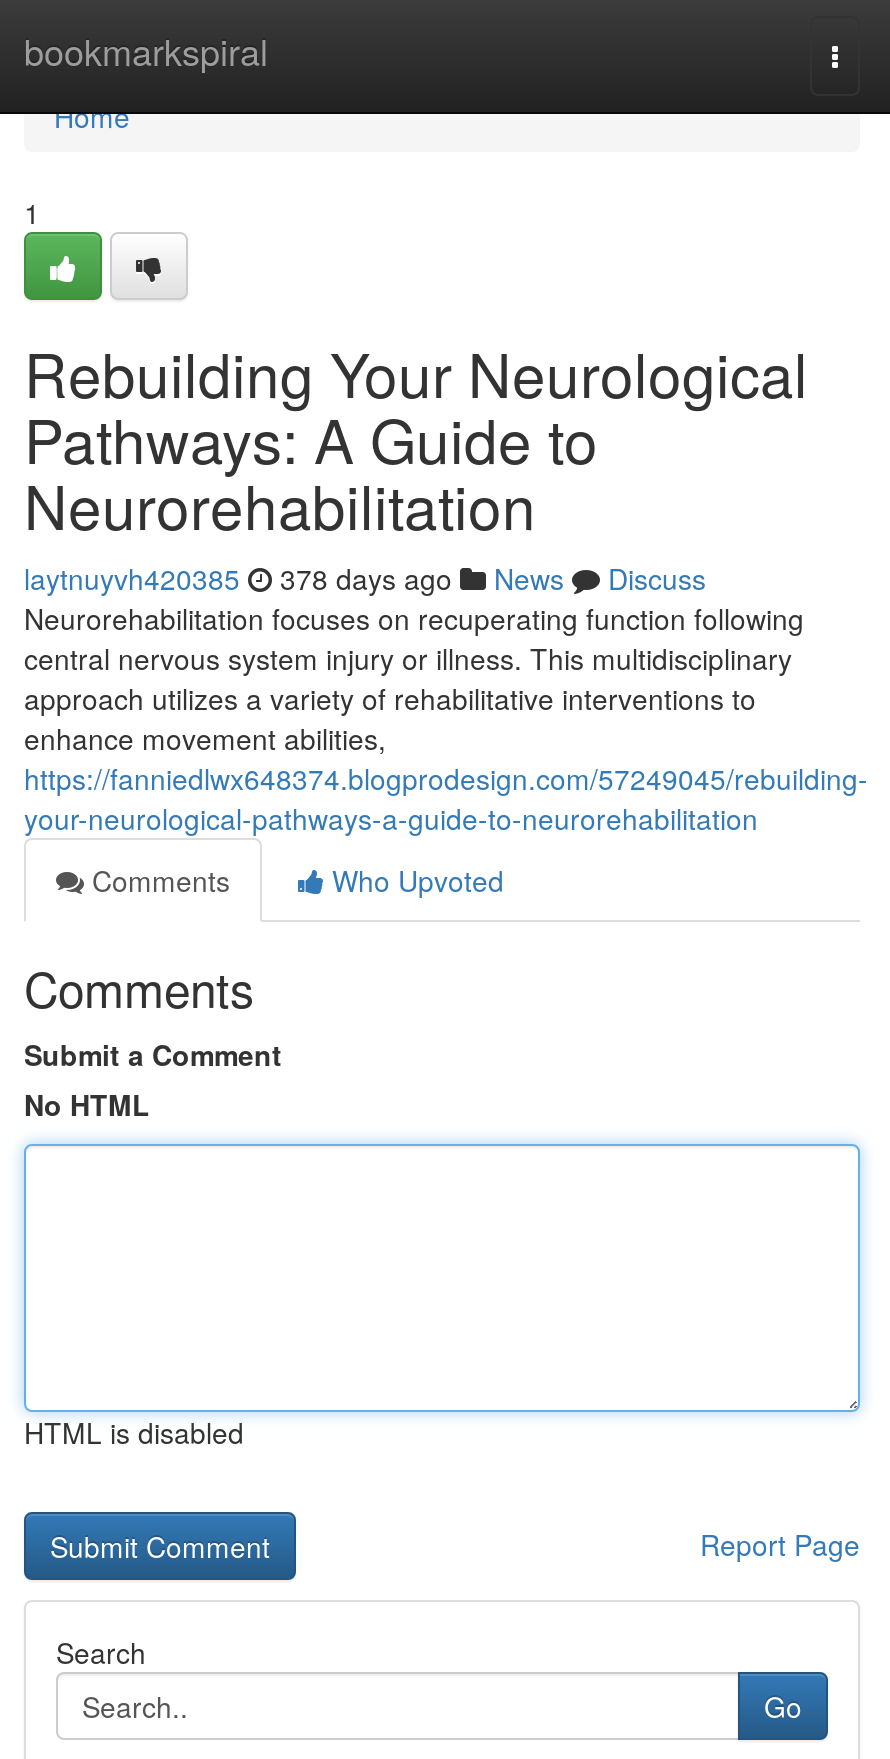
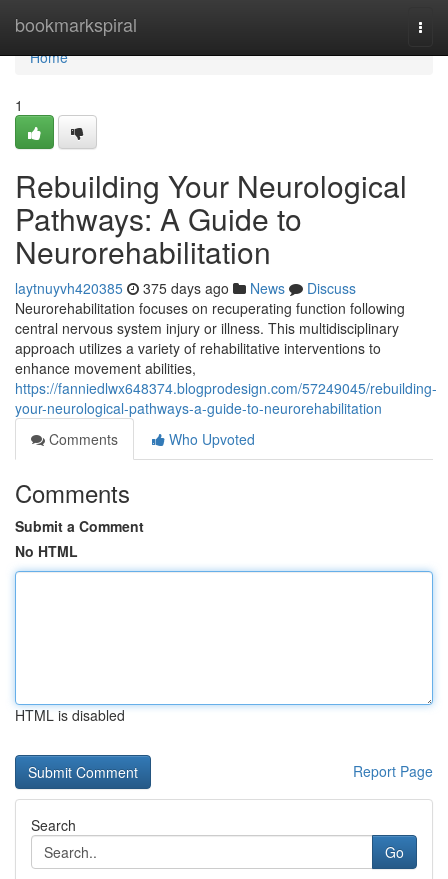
- laytnuyvh420385 378 days ago News Discuss
+ laytnuyvh420385 375 days ago News Discuss
